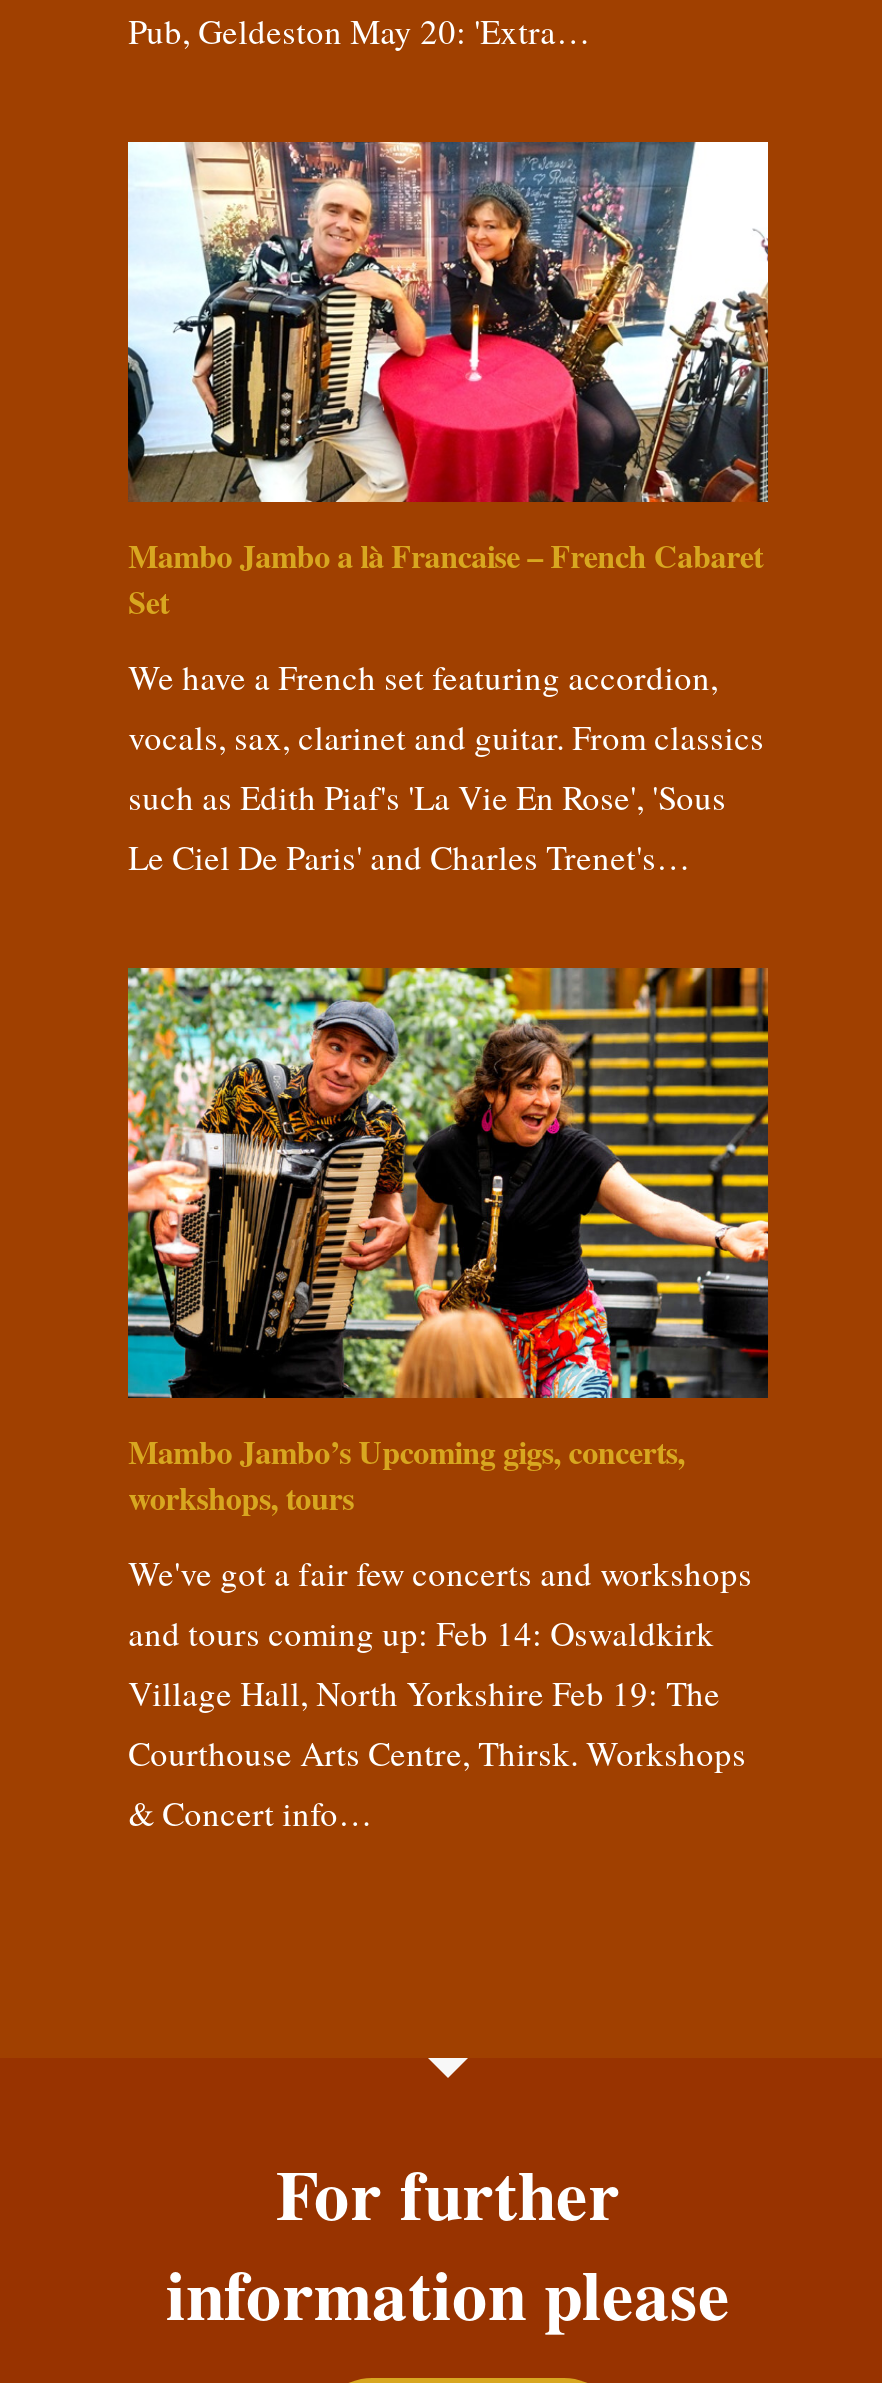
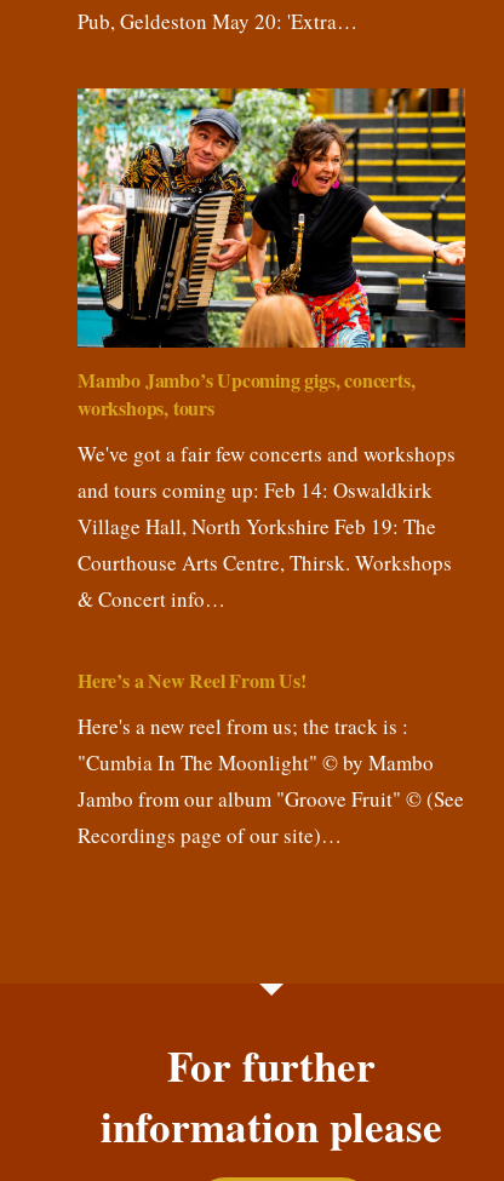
- [image]
- Mambo Jambo a là Francaise – French Cabaret
- Set
- We have a French set featuring accordion,
- vocals, sax, clarinet and guitar. From classics
- such as Edith Piaf's 'La Vie En Rose', 'Sous
- Le Ciel De Paris' and Charles Trenet's…

moved up: [image] | Mambo Jambo’s Upcoming gigs, concerts, | workshops, tours | We've got a fair few concerts and workshops | and tours coming up: Feb 14: Oswaldkirk | Village Hall, North Yorkshire Feb 19: The | Courthouse Arts Centre, Thirsk. Workshops | & Concert info…

+ Here’s a New Reel From Us!
+ Here's a new reel from us; the track is :
+ "Cumbia In The Moonlight" © by Mambo
+ Jambo from our album "Groove Fruit" © (See
+ Recordings page of our site)…
